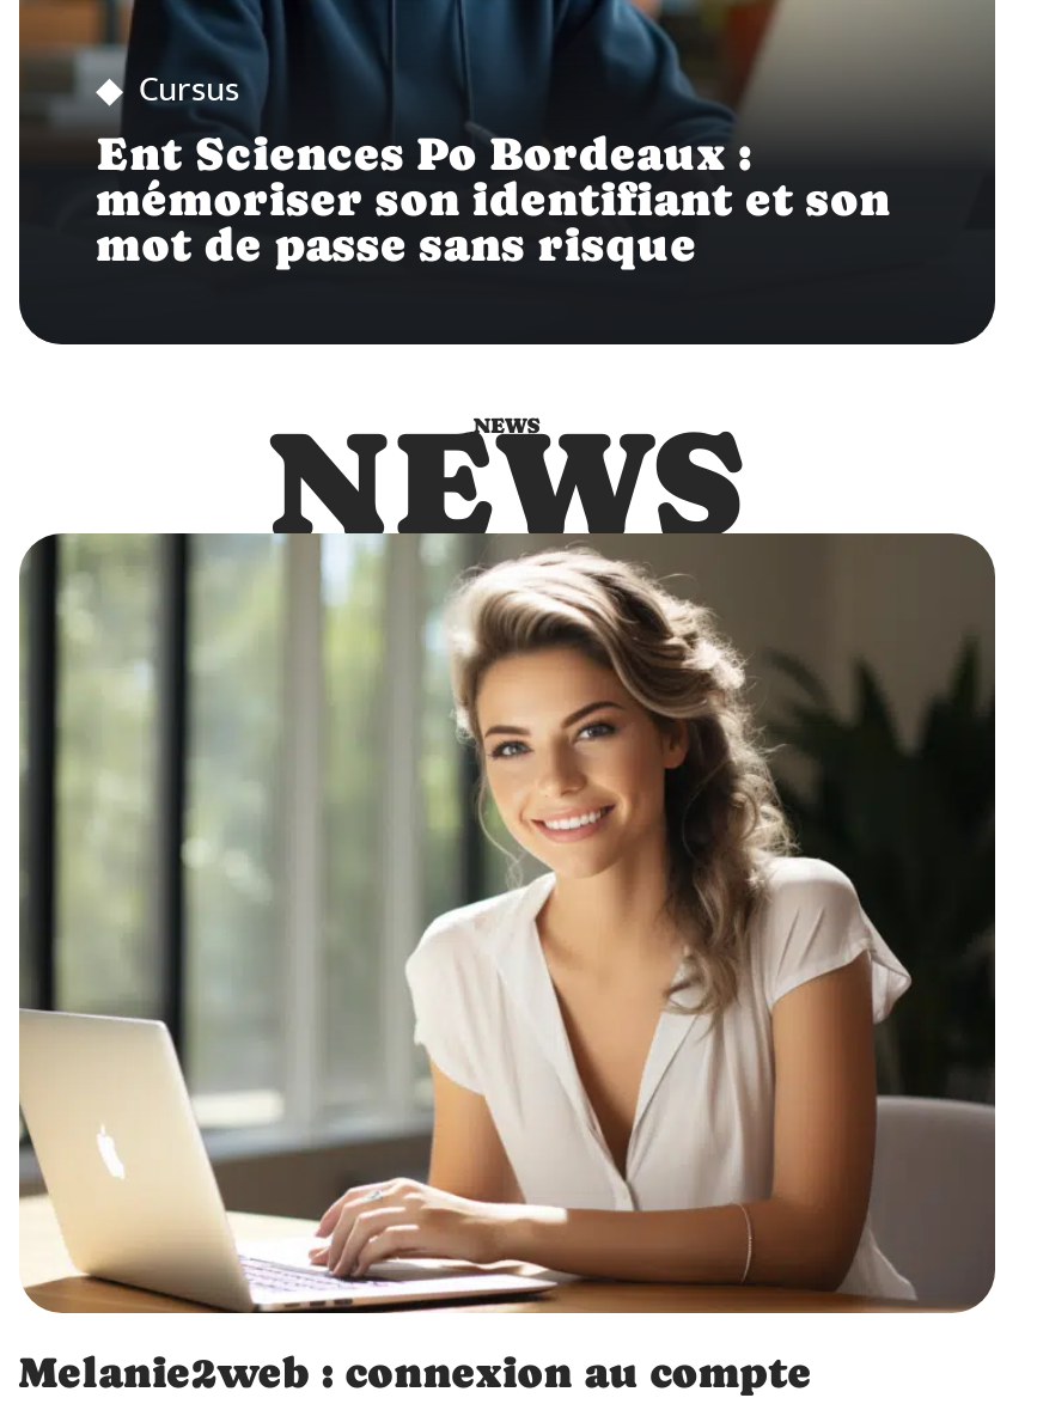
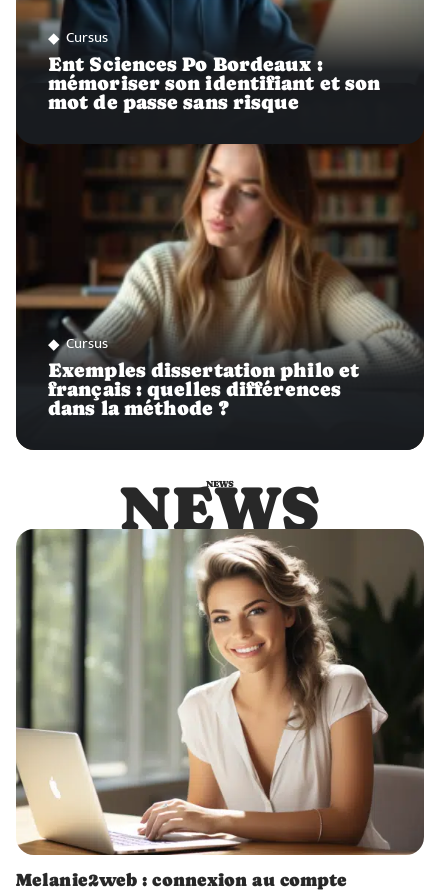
+ [image]
+ Cursus
+ Exemples dissertation philo et
+ français : quelles différences
+ dans la méthode ?
